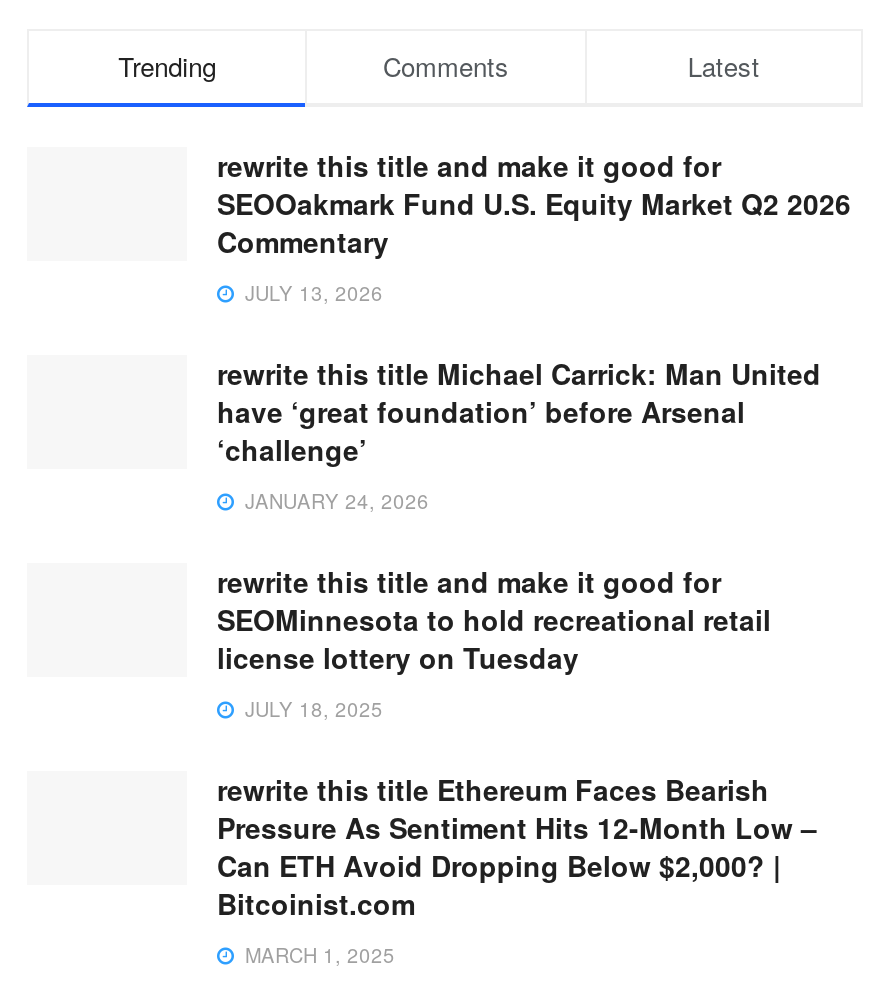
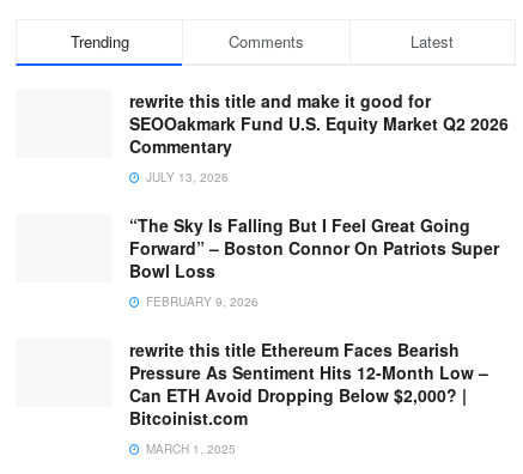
- rewrite this title Michael Carrick: Man United
- have ‘great foundation’ before Arsenal
- ‘challenge’
- JANUARY 24, 2026
- rewrite this title and make it good for
- SEOMinnesota to hold recreational retail
- license lottery on Tuesday
- JULY 18, 2025
+ “The Sky Is Falling But I Feel Great Going
+ Forward” – Boston Connor On Patriots Super
+ Bowl Loss
+ FEBRUARY 9, 2026
